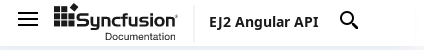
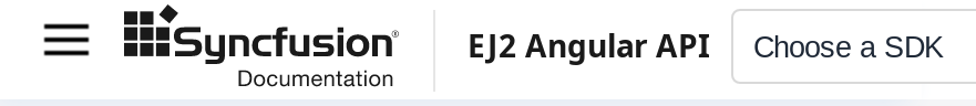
+ Choose a SDK
